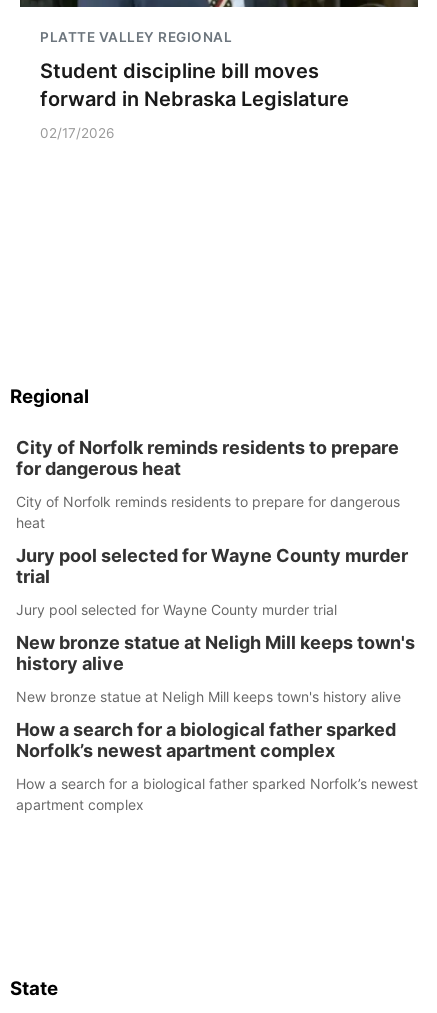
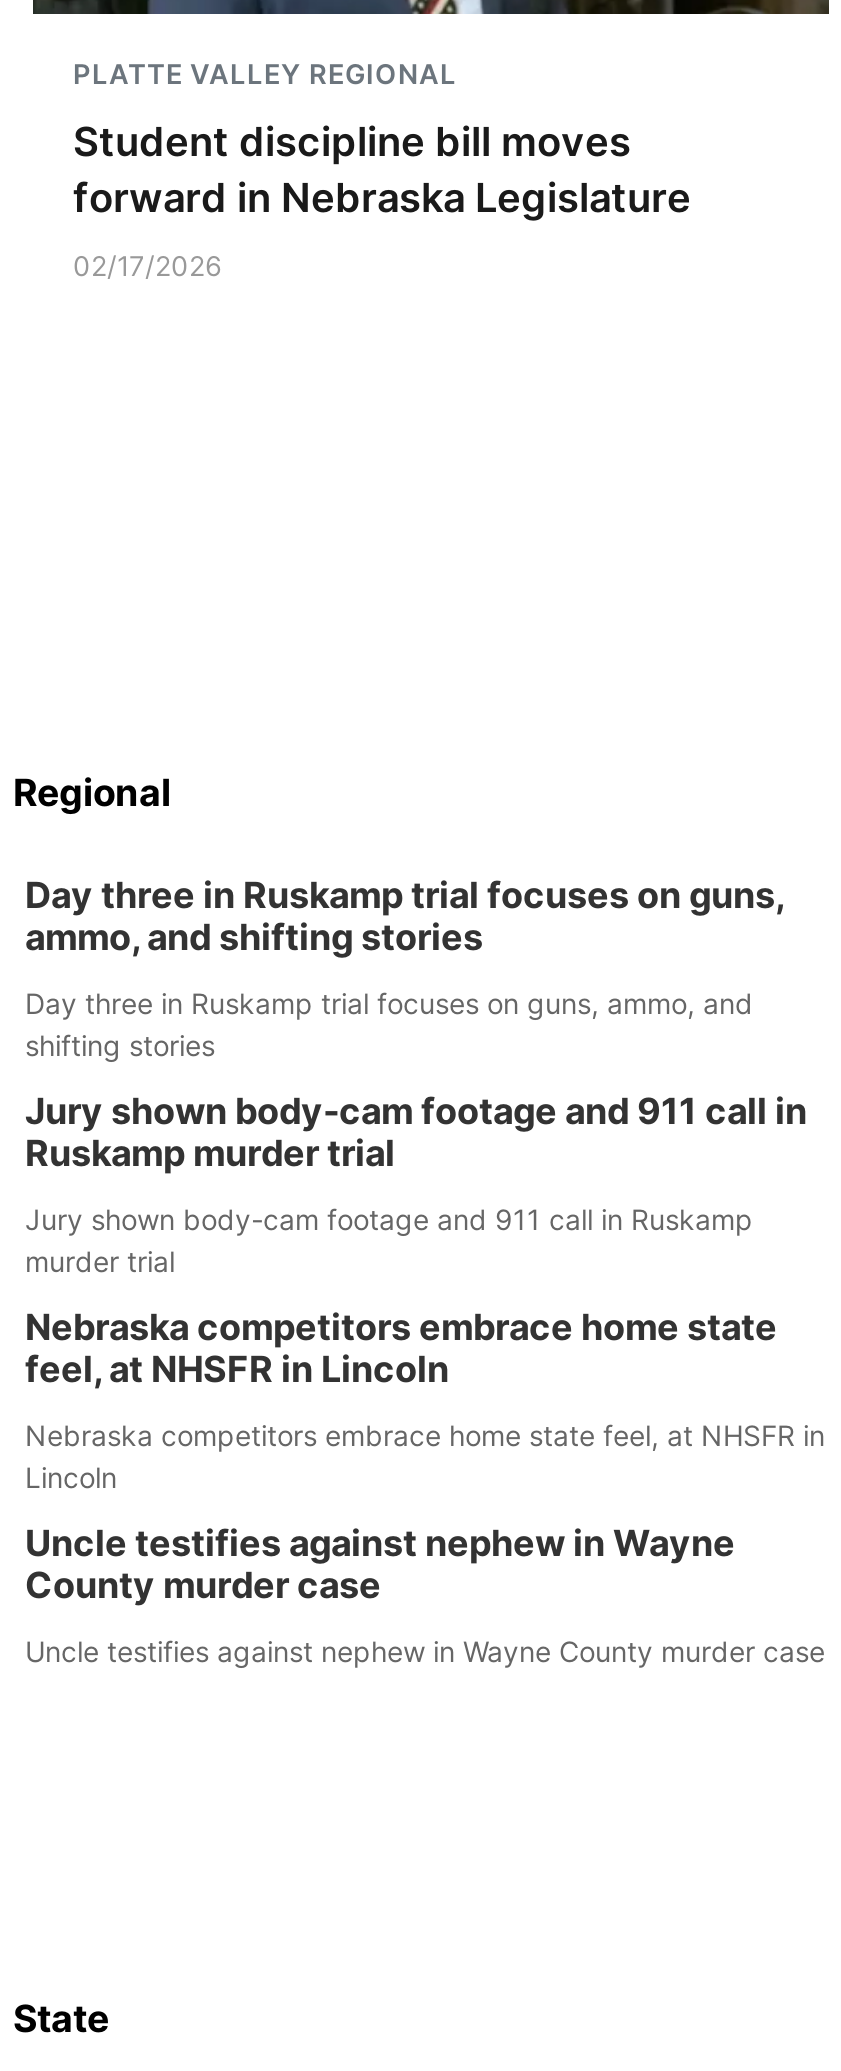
- City of Norfolk reminds residents to prepare
- for dangerous heat
+ Day three in Ruskamp trial focuses on guns,
+ ammo, and shifting stories

- City of Norfolk reminds residents to prepare for dangerous
- heat
+ Day three in Ruskamp trial focuses on guns, ammo, and
+ shifting stories

- Jury pool selected for Wayne County murder
- trial
+ Jury shown body-cam footage and 911 call in
+ Ruskamp murder trial

- Jury pool selected for Wayne County murder trial
+ Jury shown body-cam footage and 911 call in Ruskamp
+ murder trial

- New bronze statue at Neligh Mill keeps town's
- history alive
+ Nebraska competitors embrace home state
+ feel, at NHSFR in Lincoln

- New bronze statue at Neligh Mill keeps town's history alive
+ Nebraska competitors embrace home state feel, at NHSFR in
+ Lincoln

- How a search for a biological father sparked
- Norfolk’s newest apartment complex
+ Uncle testifies against nephew in Wayne
+ County murder case

- How a search for a biological father sparked Norfolk’s newest
- apartment complex
+ Uncle testifies against nephew in Wayne County murder case
